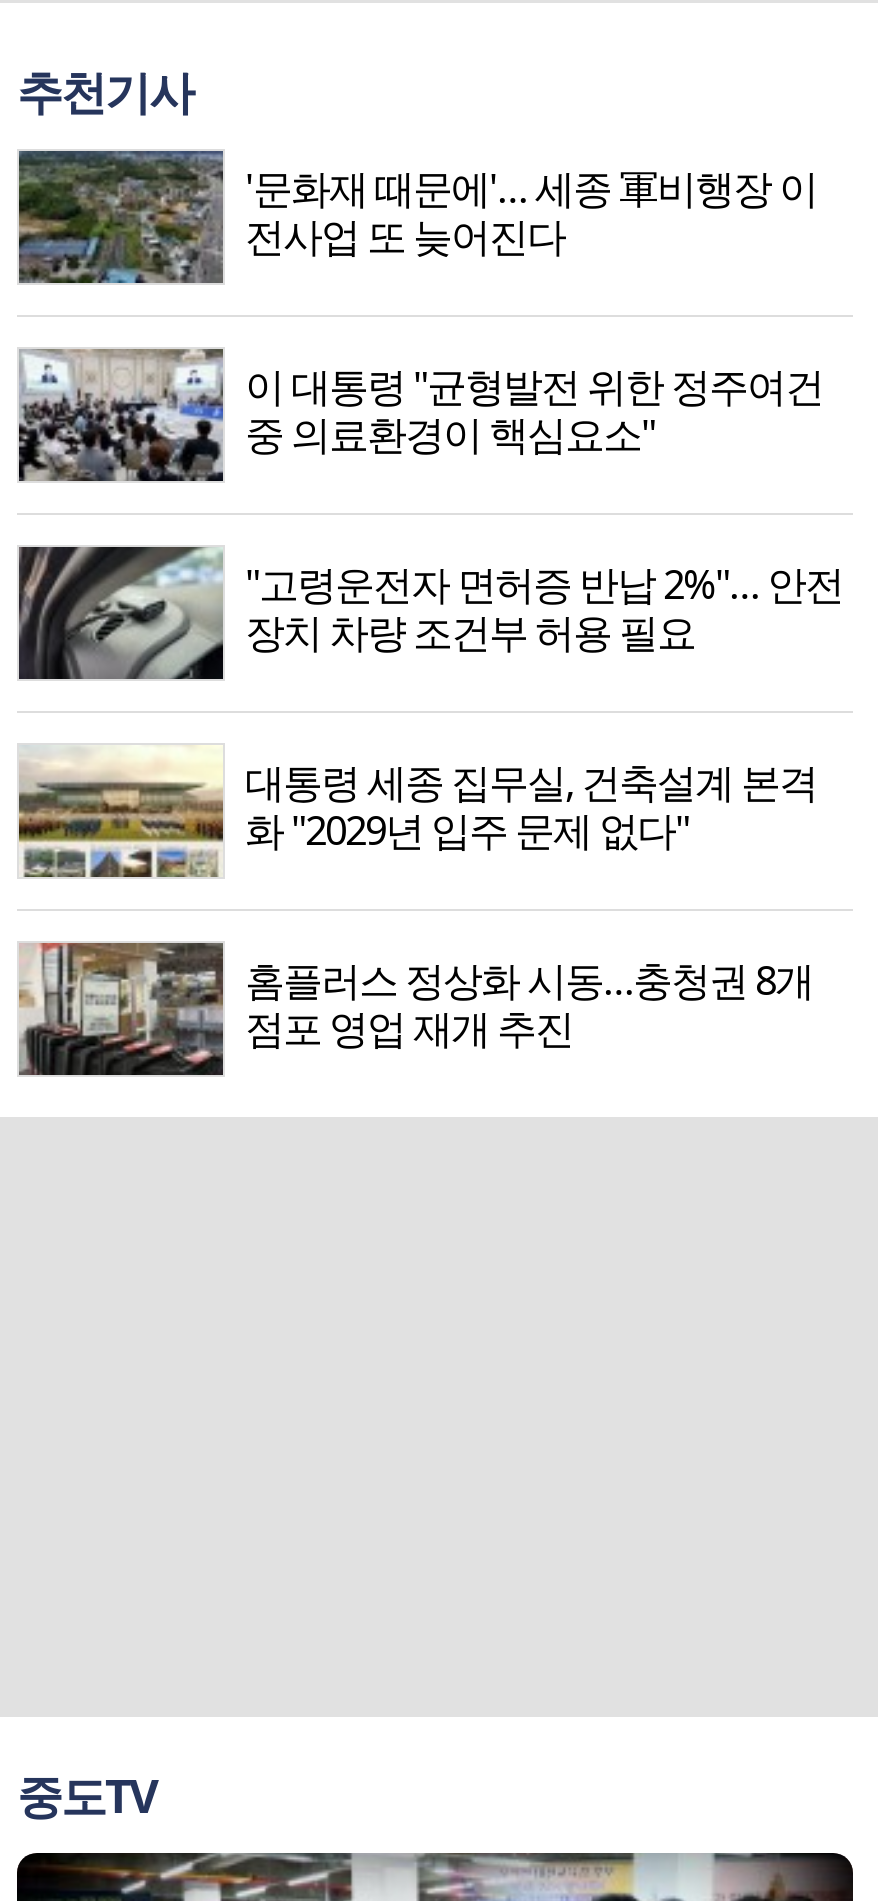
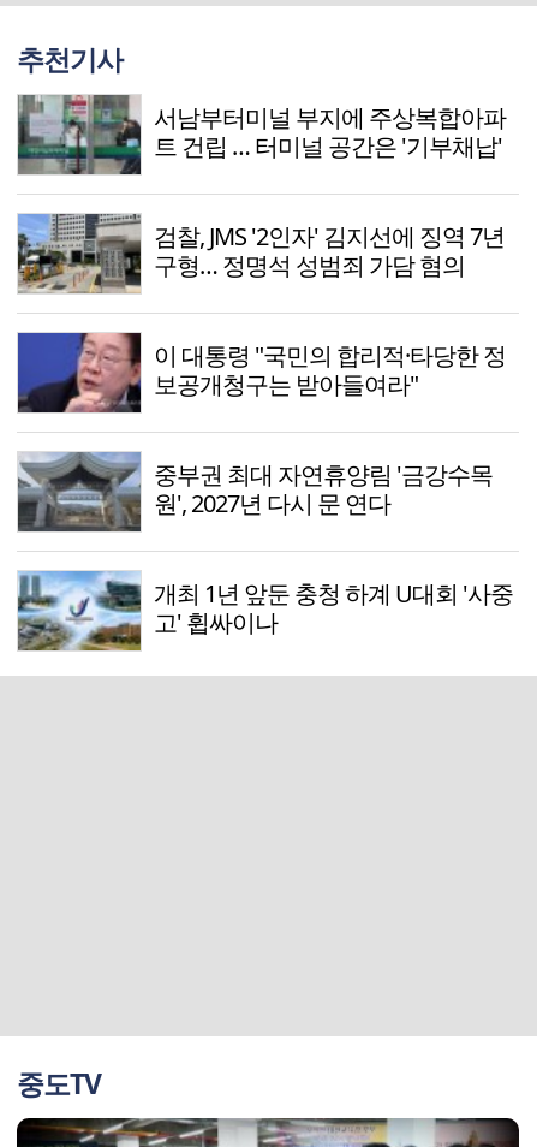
- [image]
- '문화재 때문에'… 세종 軍비행장 이
- 전사업 또 늦어진다
+ [image]
+ 서남부터미널 부지에 주상복합아파
+ 트 건립 … 터미널 공간은 '기부채납'

- [image]
- 이 대통령 "균형발전 위한 정주여건
- 중 의료환경이 핵심요소"
+ [image]
+ 검찰, JMS '2인자' 김지선에 징역 7년
+ 구형… 정명석 성범죄 가담 혐의

- [image]
- "고령운전자 면허증 반납 2%"… 안전
- 장치 차량 조건부 허용 필요
+ [image]
+ 이 대통령 "국민의 합리적·타당한 정
+ 보공개청구는 받아들여라"

- [image]
- 대통령 세종 집무실, 건축설계 본격
- 화 "2029년 입주 문제 없다"
+ [image]
+ 중부권 최대 자연휴양림 '금강수목
+ 원', 2027년 다시 문 연다

- [image]
- 홈플러스 정상화 시동…충청권 8개
- 점포 영업 재개 추진
+ [image]
+ 개최 1년 앞둔 충청 하계 U대회 '사중
+ 고' 휩싸이나
